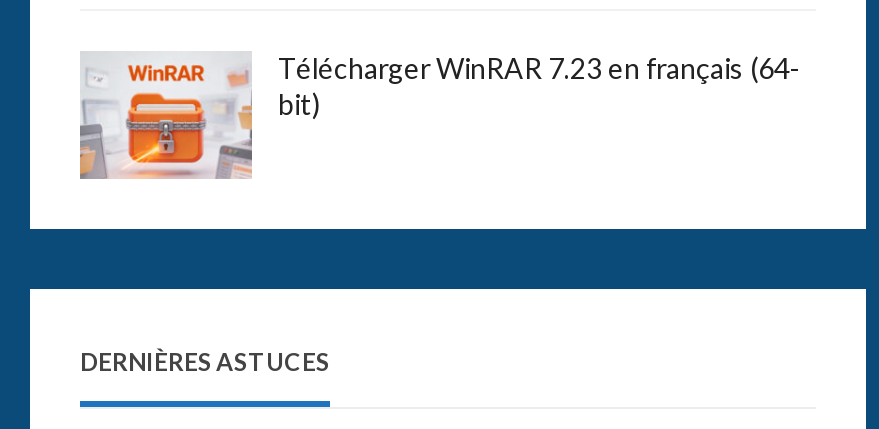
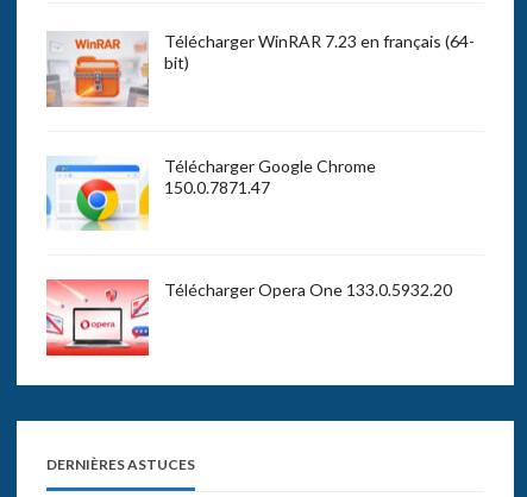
+ [image]
+ Télécharger Google Chrome
+ 150.0.7871.47

+ [image]
+ Télécharger Opera One 133.0.5932.20
